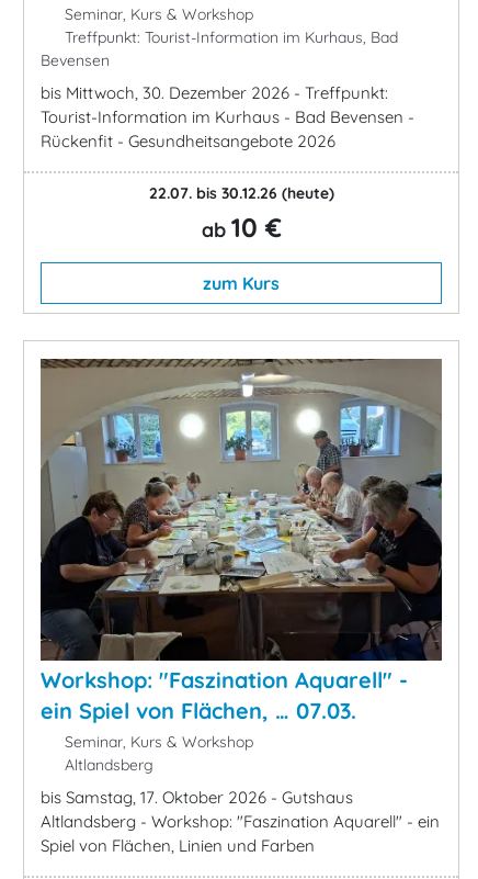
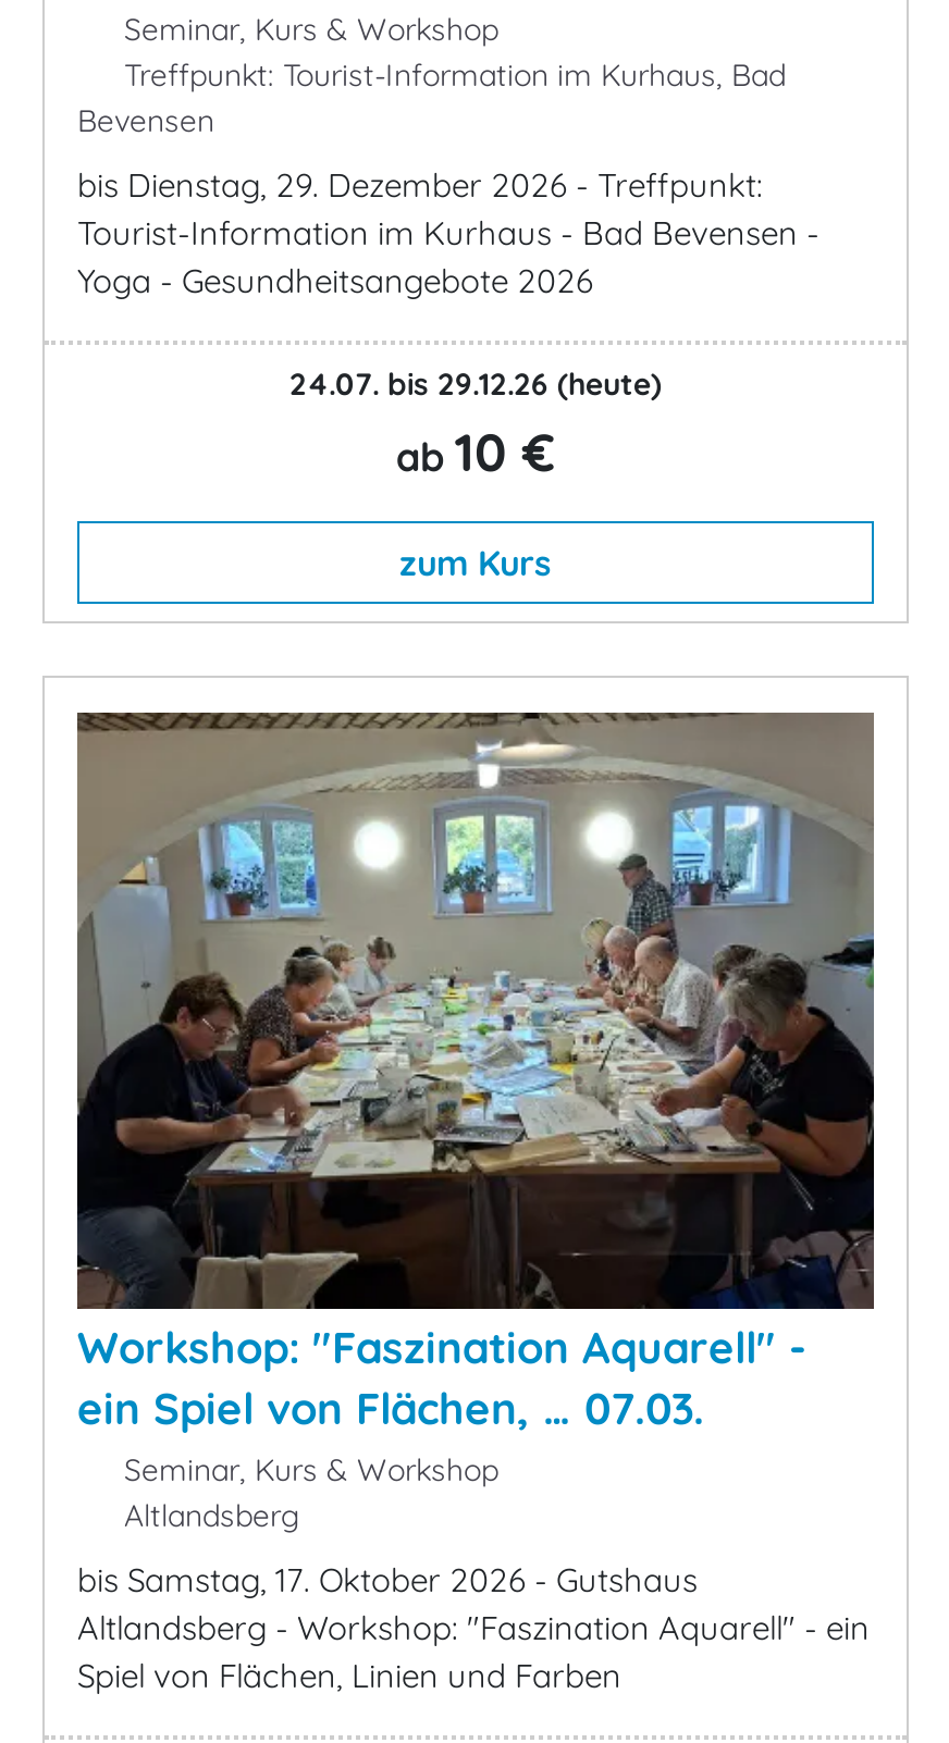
- bis Mittwoch, 30. Dezember 2026 - Treffpunkt:
+ bis Dienstag, 29. Dezember 2026 - Treffpunkt:

- Rückenfit - Gesundheitsangebote 2026
+ Yoga - Gesundheitsangebote 2026

- 22.07. bis 30.12.26 (heute)
+ 24.07. bis 29.12.26 (heute)
